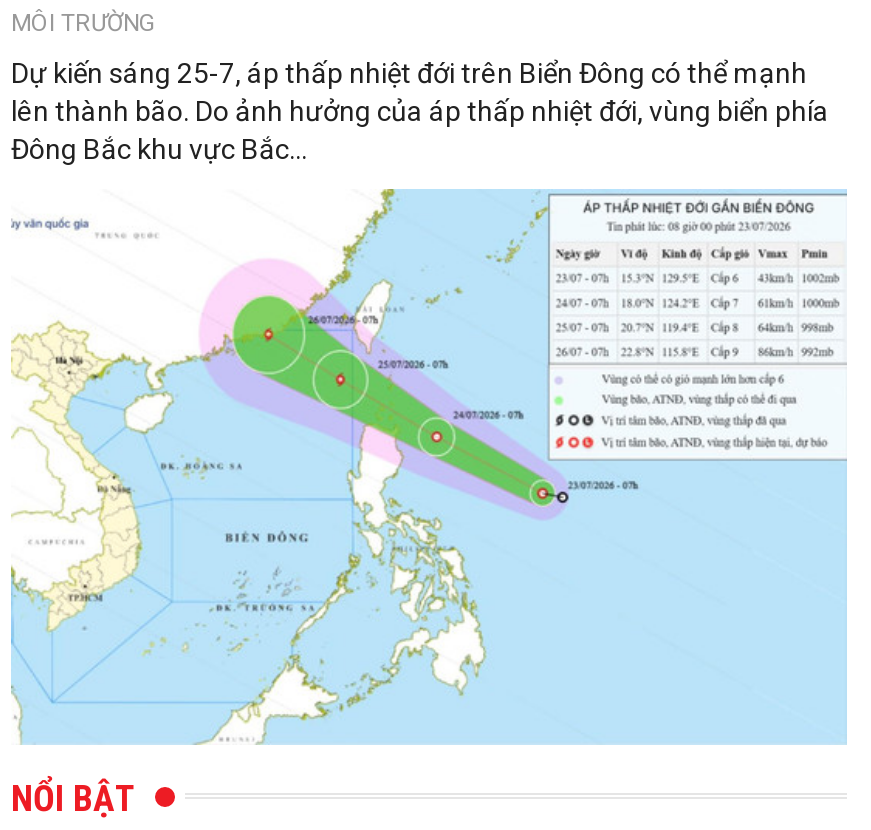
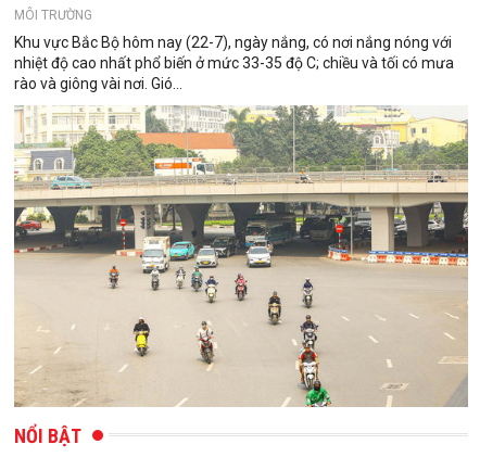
- Dự kiến sáng 25-7, áp thấp nhiệt đới trên Biển Đông có thể mạnh
- lên thành bão. Do ảnh hưởng của áp thấp nhiệt đới, vùng biển phía
- Đông Bắc khu vực Bắc...
+ Khu vực Bắc Bộ hôm nay (22-7), ngày nắng, có nơi nắng nóng với
+ nhiệt độ cao nhất phổ biến ở mức 33-35 độ C; chiều và tối có mưa
+ rào và giông vài nơi. Gió...

- [image]
+ [image]
